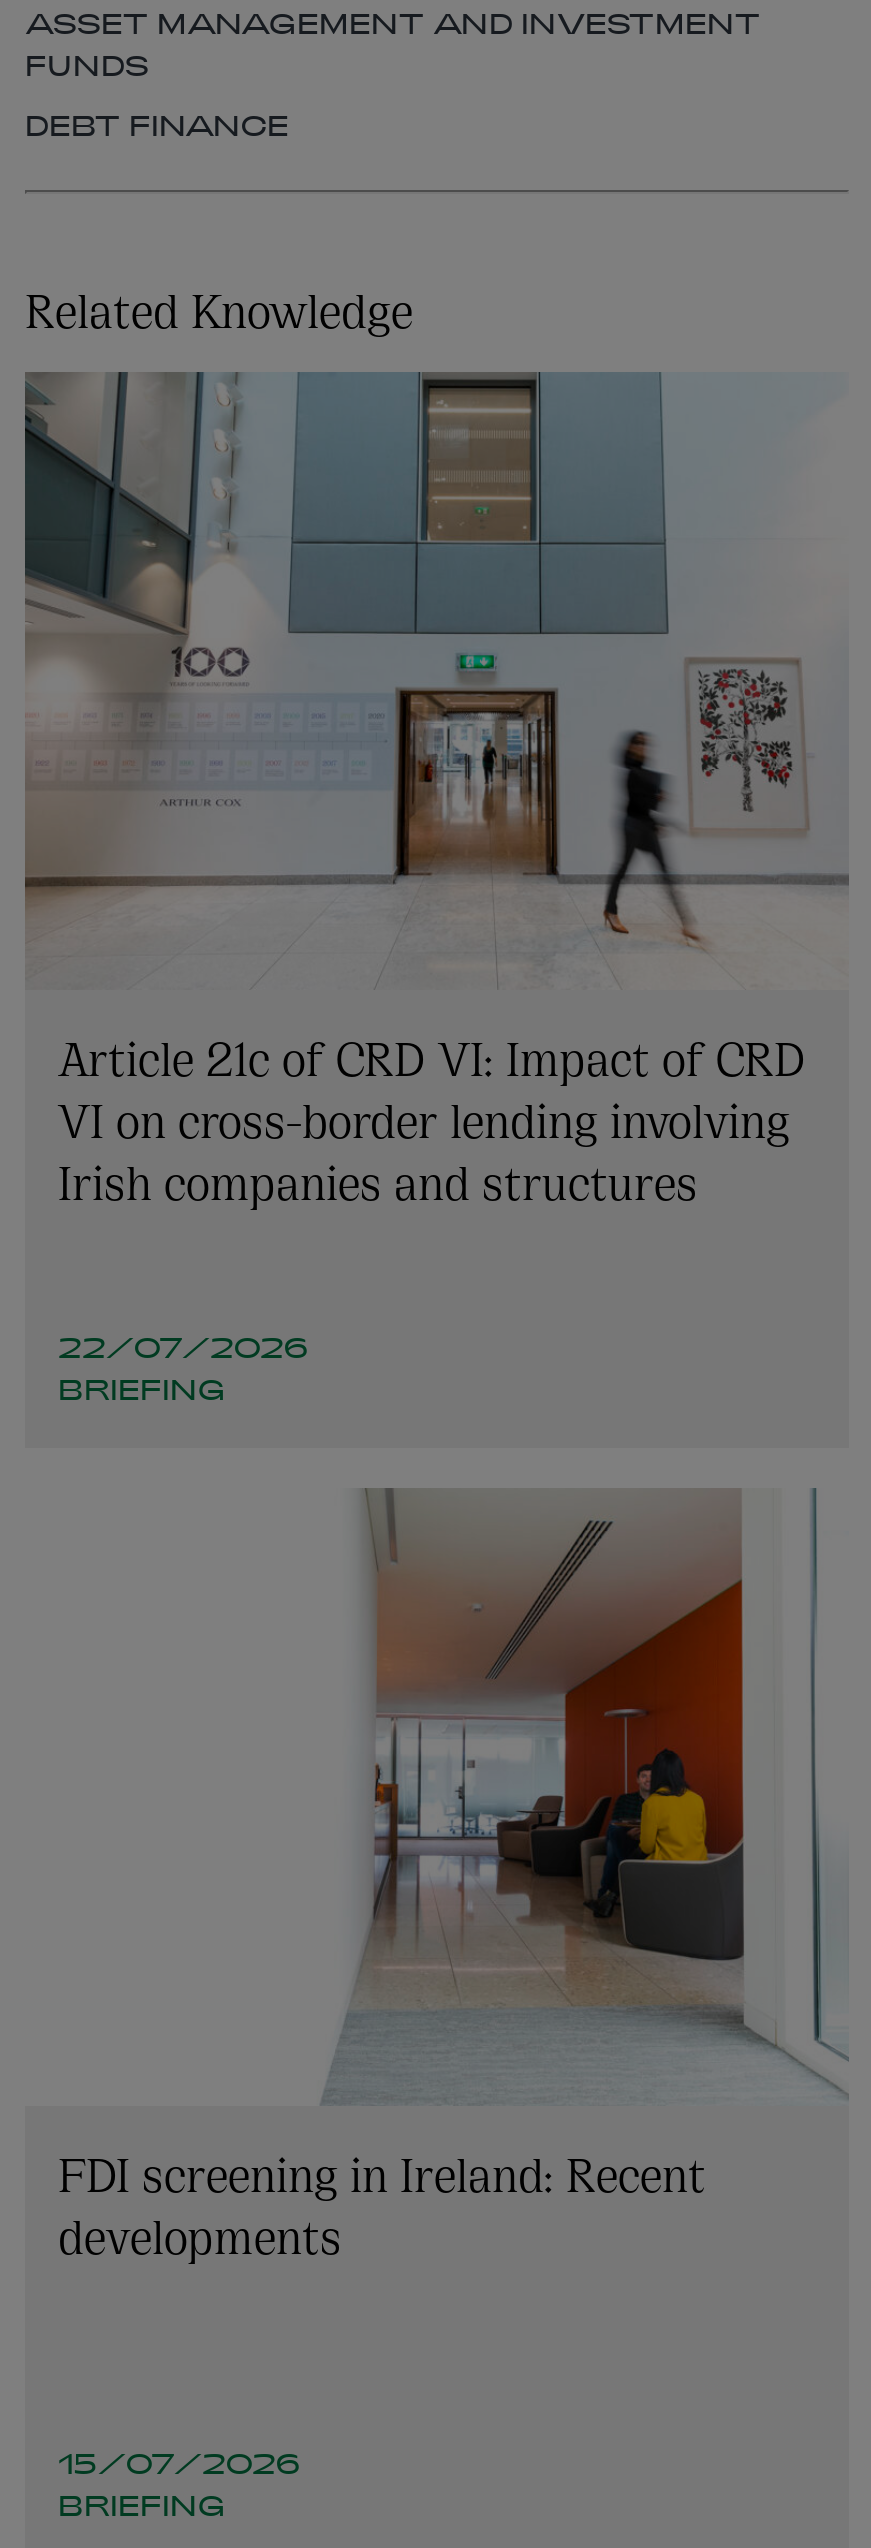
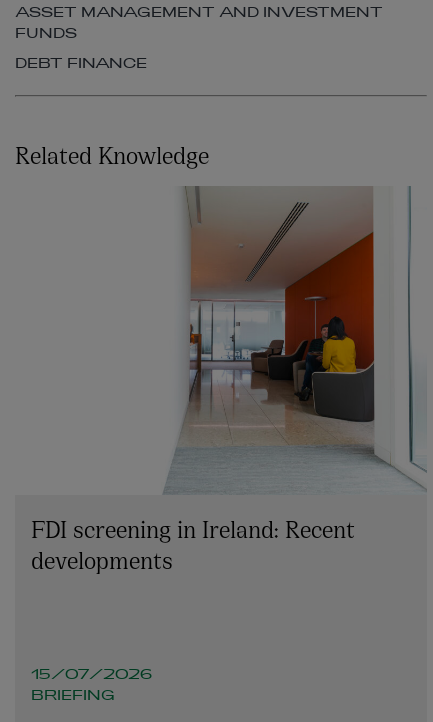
- [image]
- Article 21c of CRD VI: Impact of CRD
- VI on cross-border lending involving
- Irish companies and structures
- 22/07/2026
- BRIEFING
